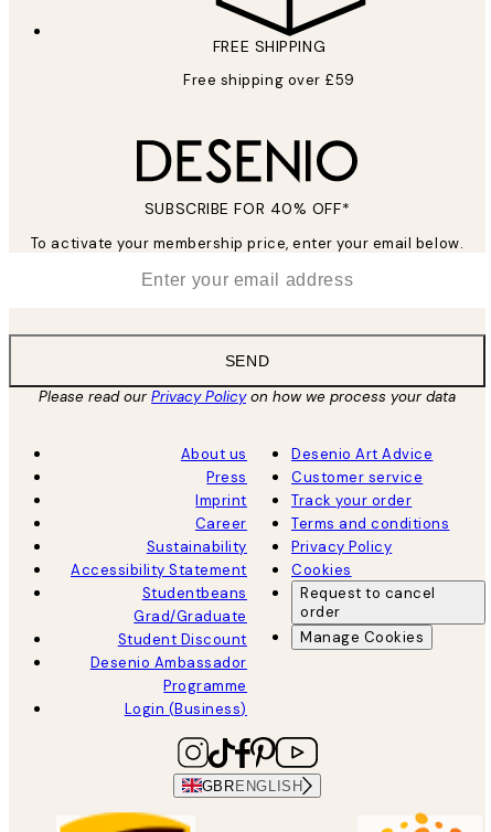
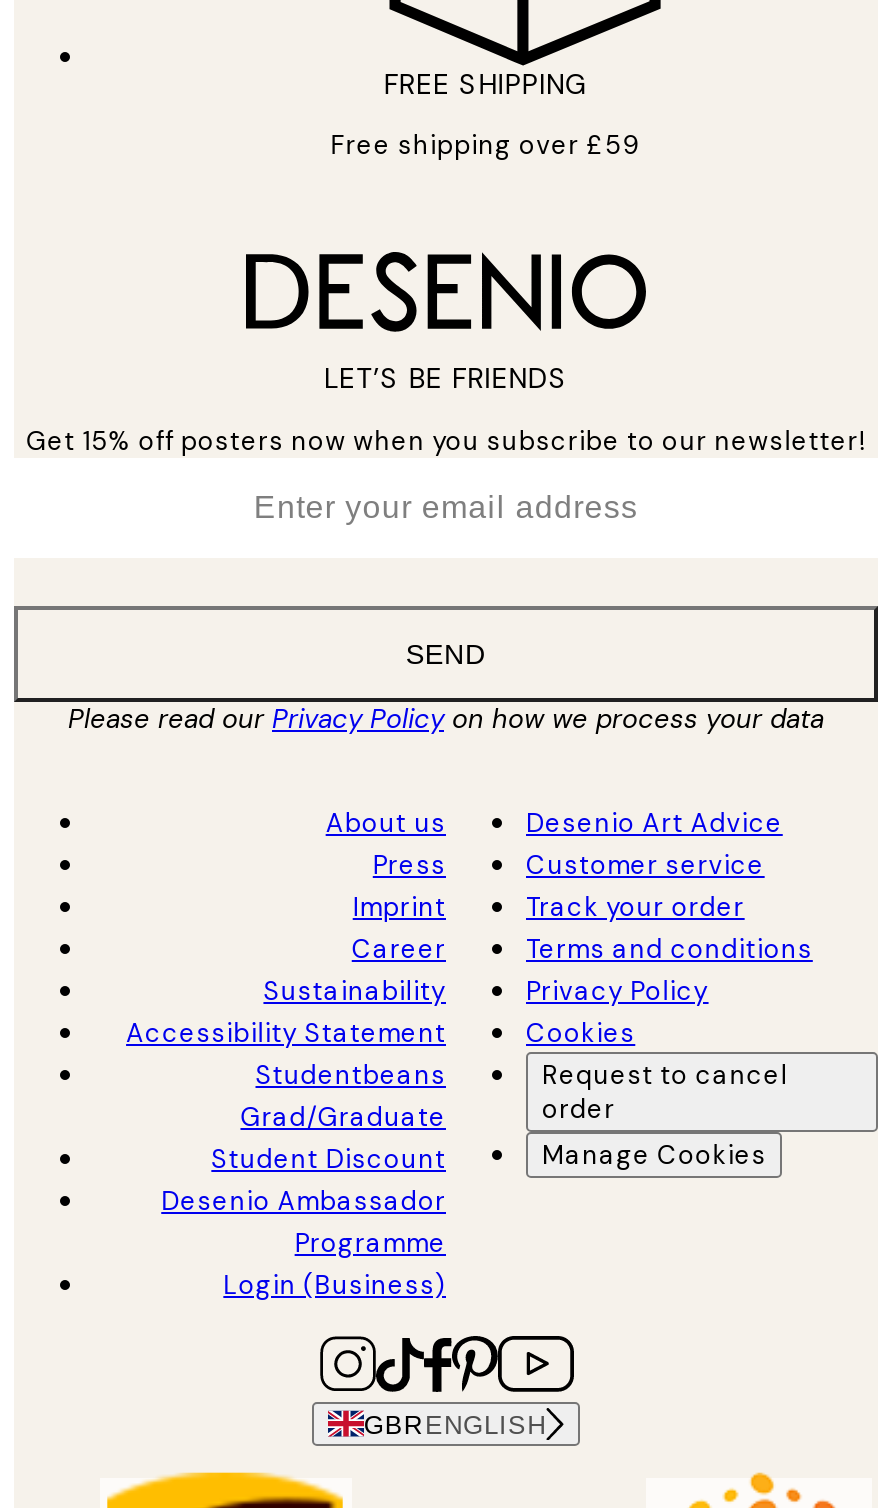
- SUBSCRIBE FOR 40% OFF*
+ LET’S BE FRIENDS

- To activate your membership price, enter your email below.
+ Get 15% off posters now when you subscribe to our newsletter!
